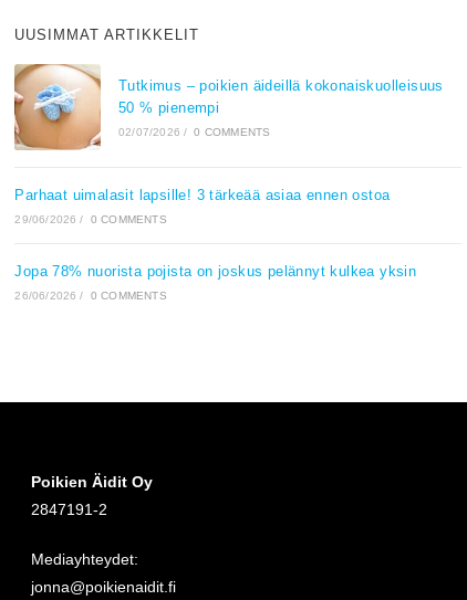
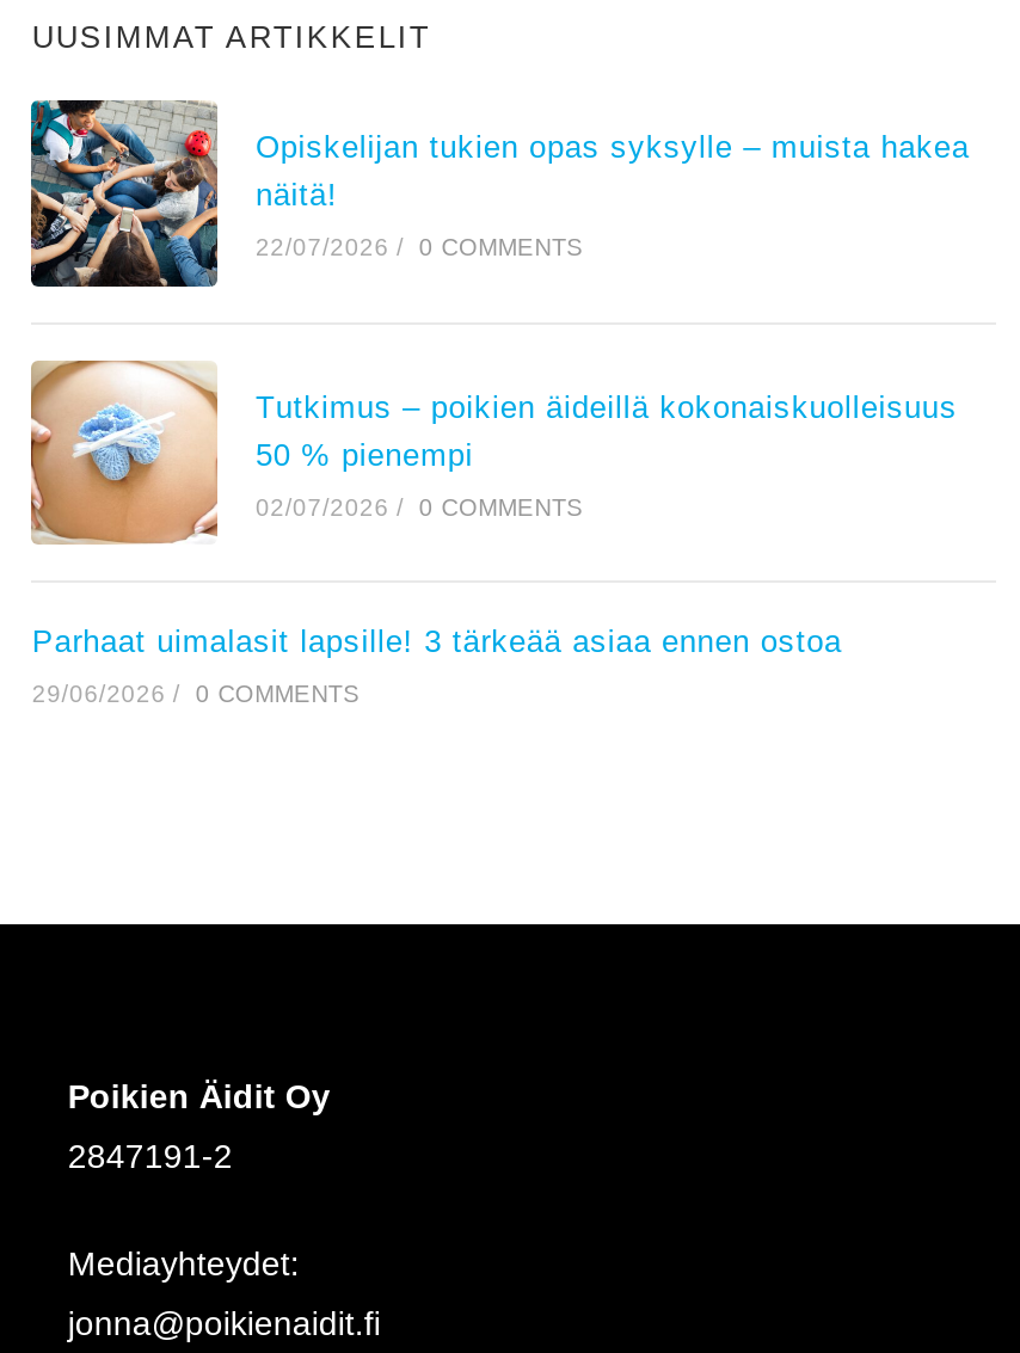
+ [image]
+ Opiskelijan tukien opas syksylle – muista hakea
+ näitä!
+ 22/07/2026 / 0 COMMENTS

moved down: [image] | Tutkimus – poikien äideillä kokonaiskuolleisuus | 50 % pienempi | 02/07/2026 / 0 COMMENTS | Parhaat uimalasit lapsille! 3 tärkeää asiaa ennen ostoa | 29/06/2026 / 0 COMMENTS

- Jopa 78% nuorista pojista on joskus pelännyt kulkea yksin
- 26/06/2026 / 0 COMMENTS
